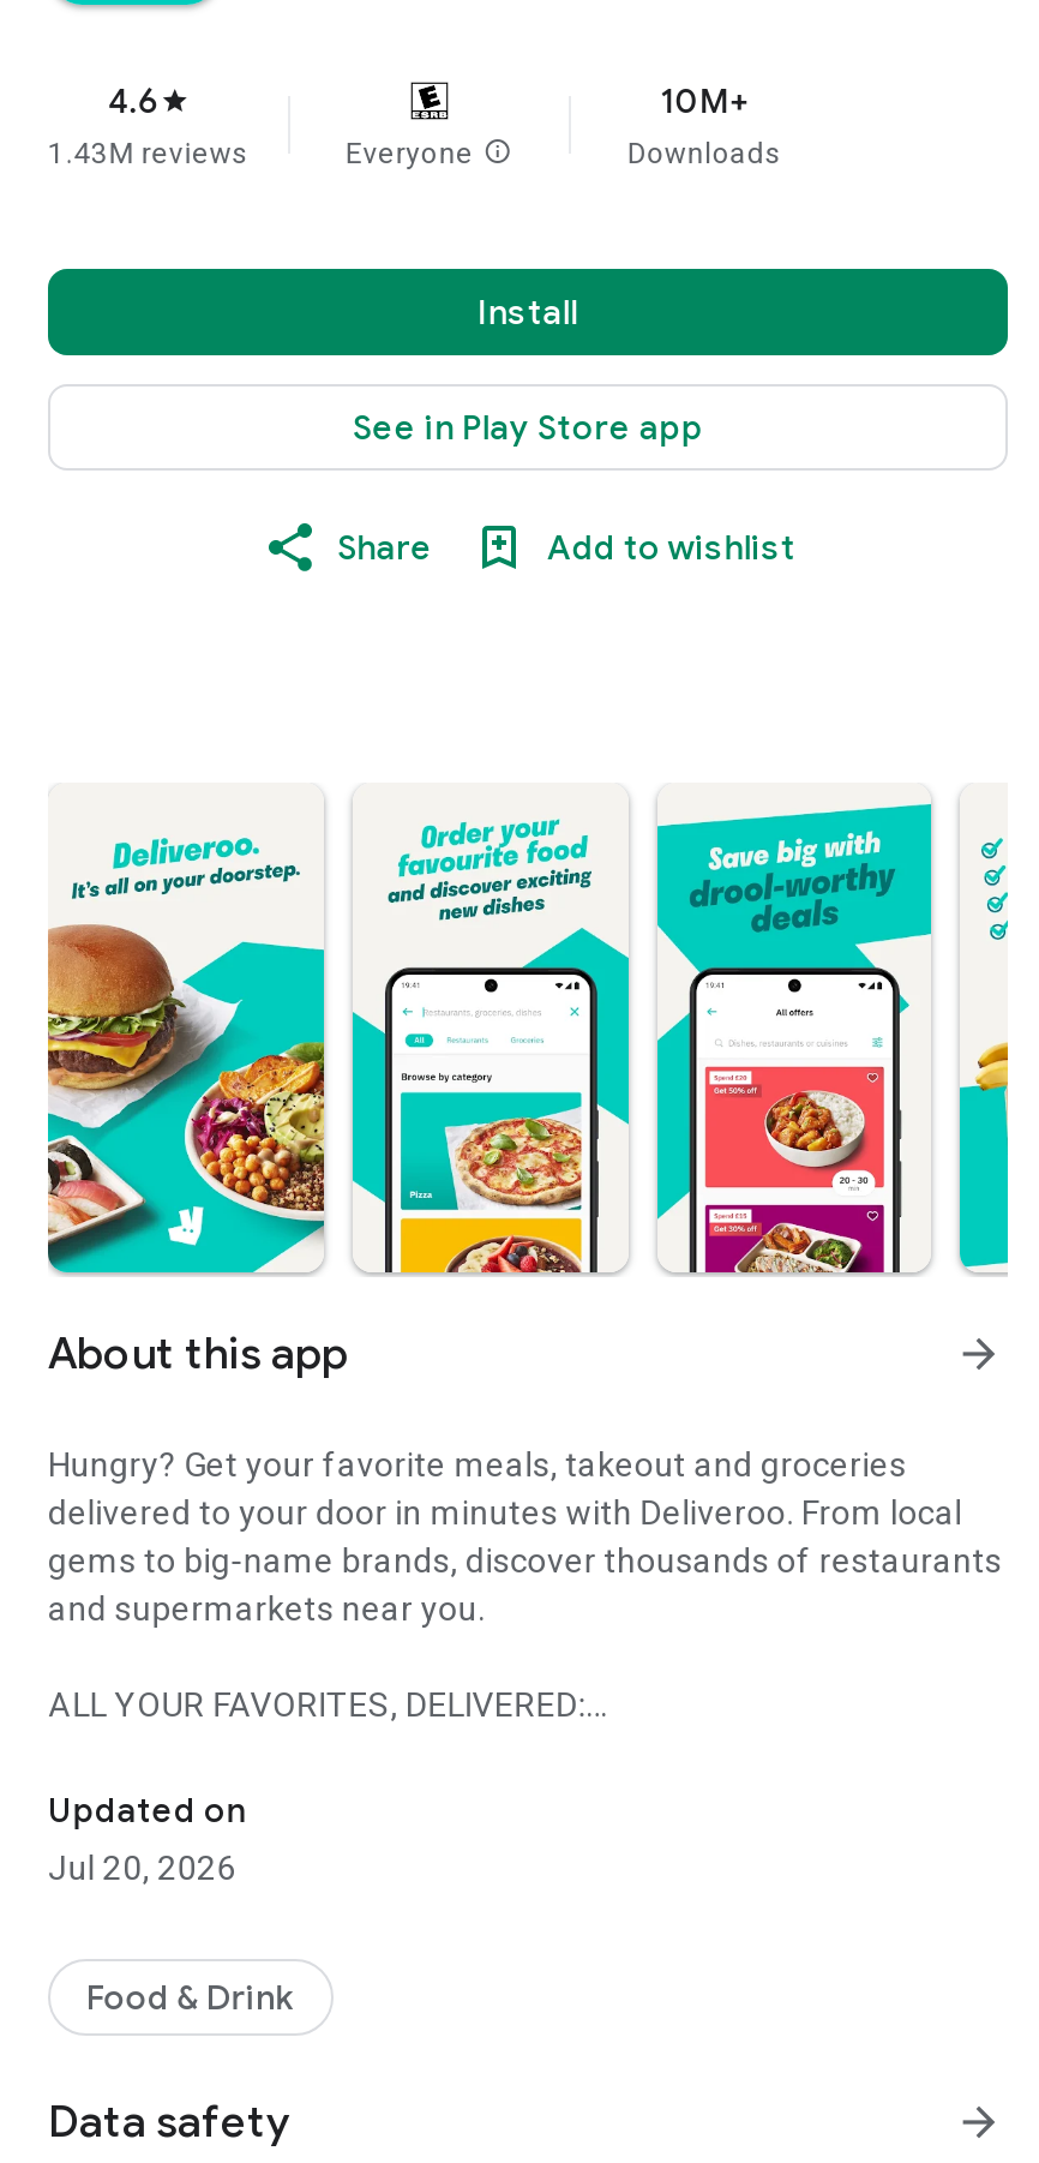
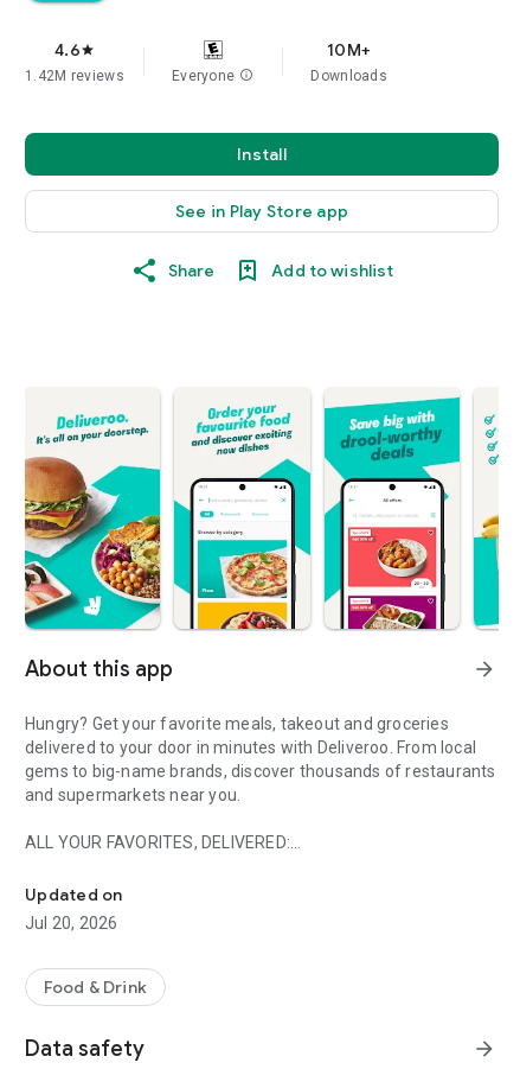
- 1.43M reviews
+ 1.42M reviews
